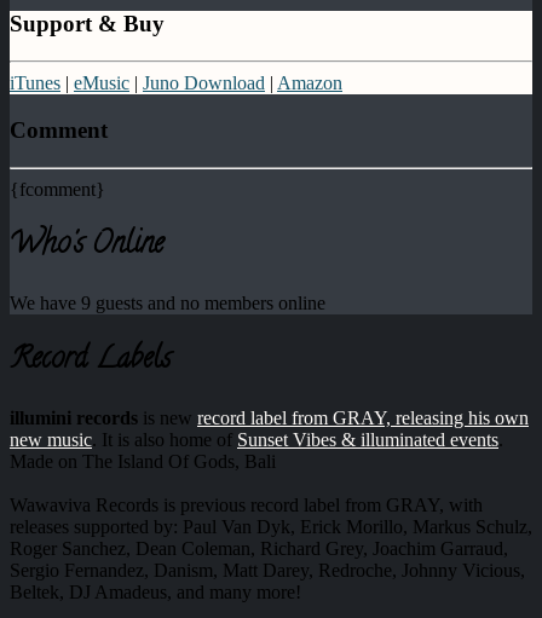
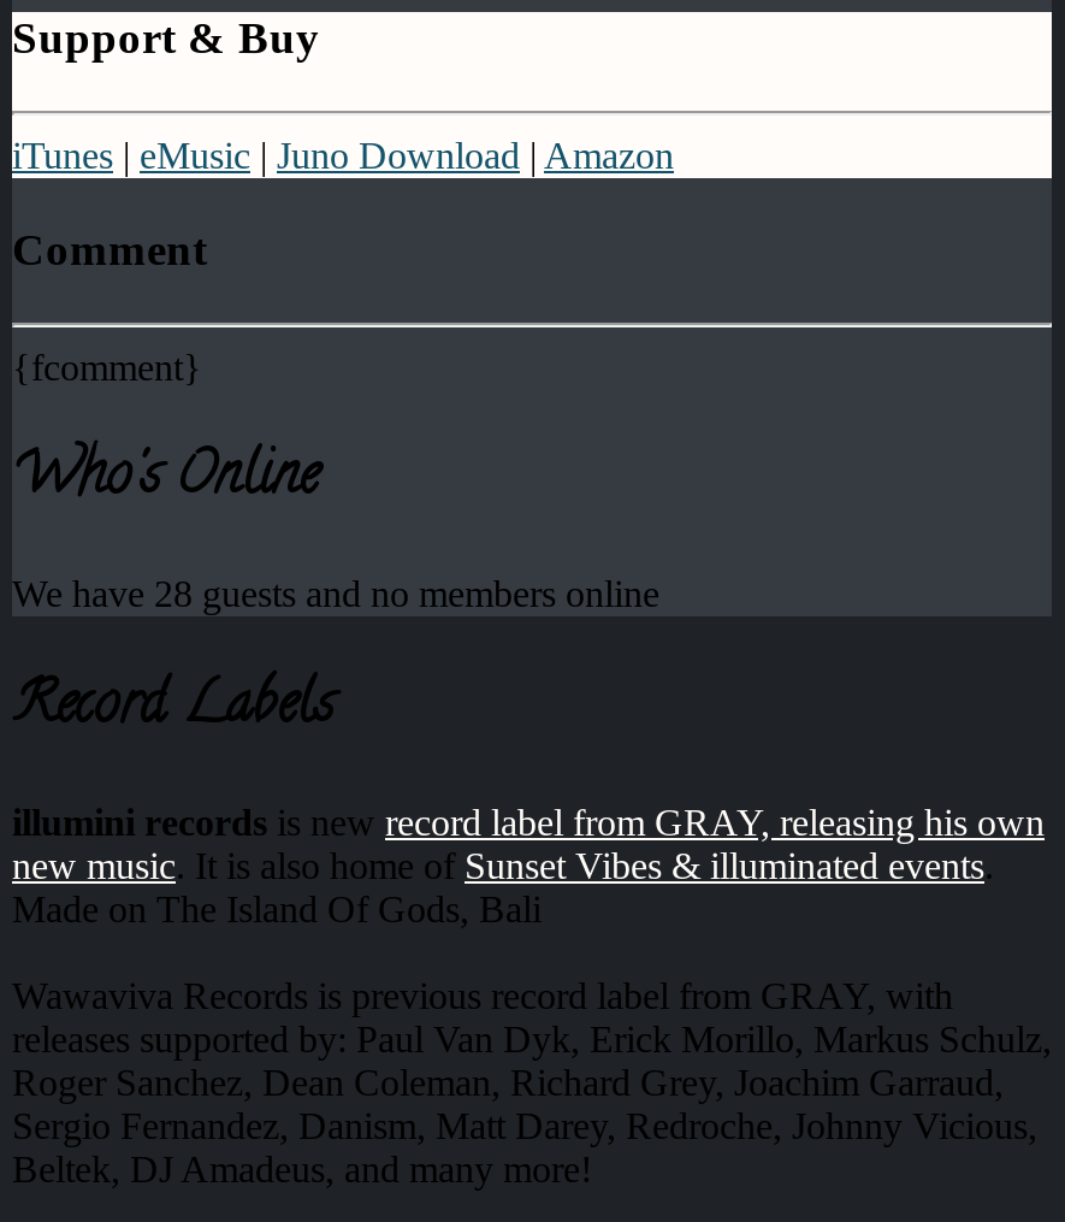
- We have 9 guests and no members online
+ We have 28 guests and no members online
